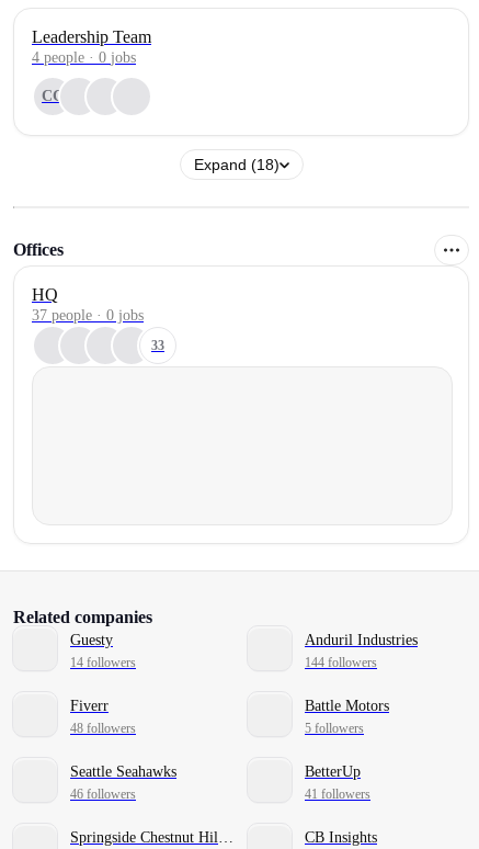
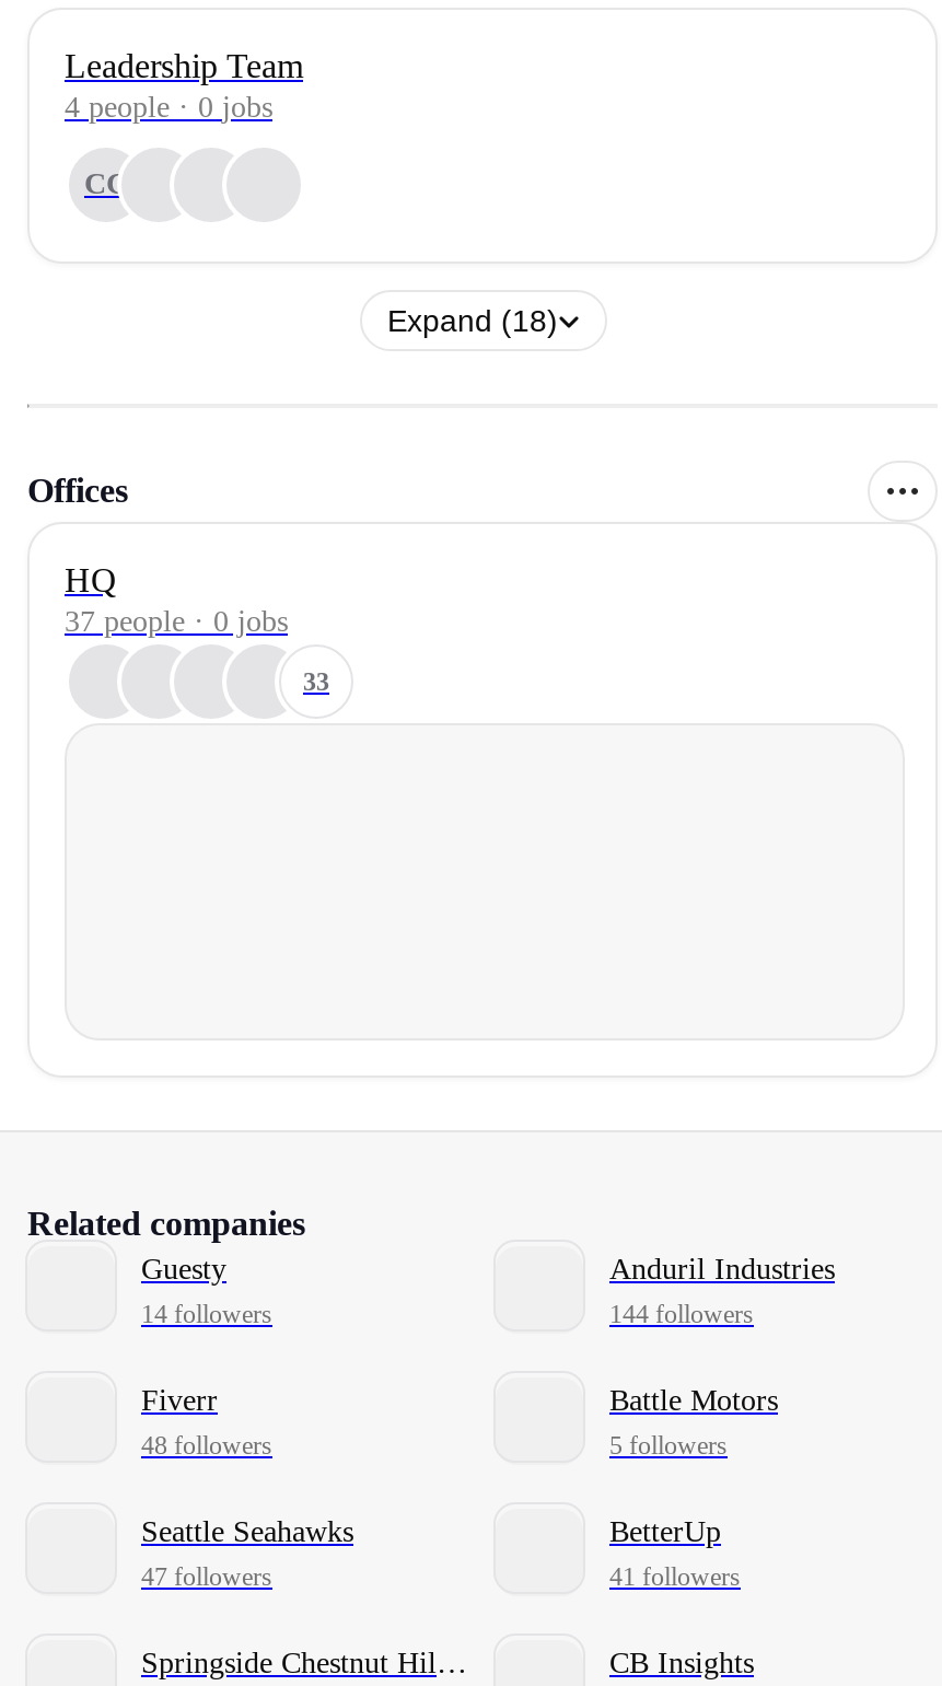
- 46 followers
+ 47 followers
